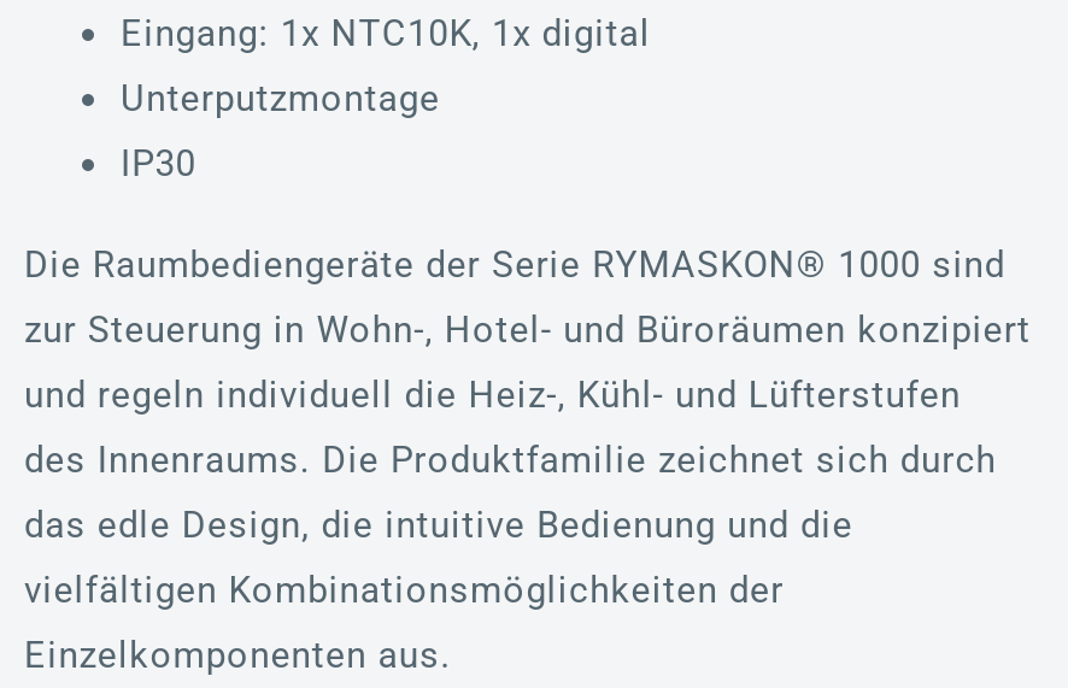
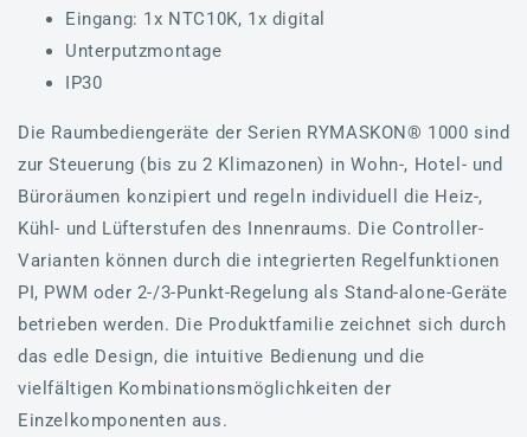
- Die Raumbediengeräte der Serie RYMASKON® 1000 sind
- zur Steuerung in Wohn-, Hotel- und Büroräumen konzipiert
- und regeln individuell die Heiz-, Kühl- und Lüfterstufen
- des Innenraums. Die Produktfamilie zeichnet sich durch
+ Die Raumbediengeräte der Serien RYMASKON® 1000 sind
+ zur Steuerung (bis zu 2 Klimazonen) in Wohn-, Hotel- und
+ Büroräumen konzipiert und regeln individuell die Heiz-,
+ Kühl- und Lüfterstufen des Innenraums. Die Controller-
+ Varianten können durch die integrierten Regelfunktionen
+ PI, PWM oder 2-/3-Punkt-Regelung als Stand-alone-Geräte
+ betrieben werden. Die Produktfamilie zeichnet sich durch
